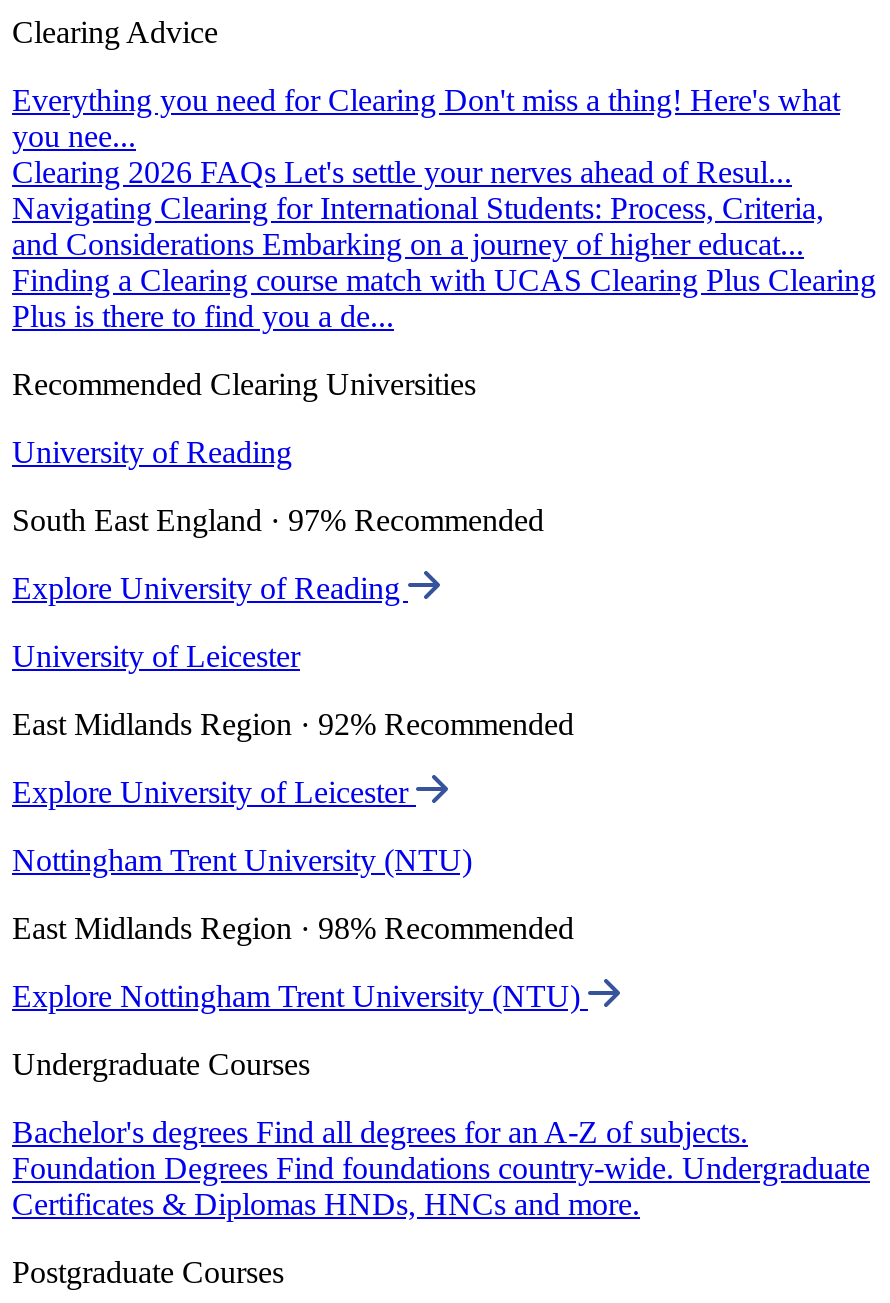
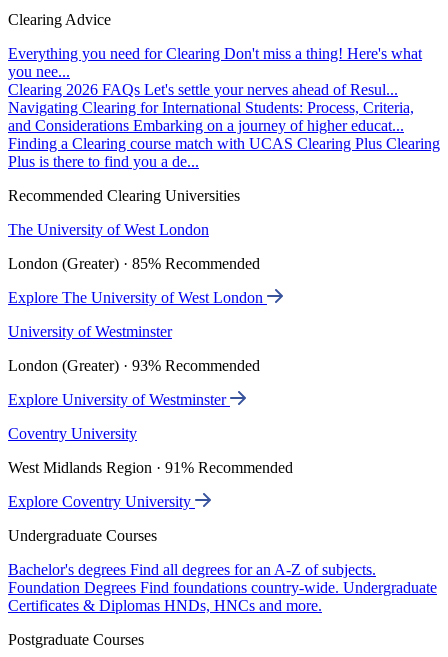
- University of Reading
+ The University of West London

- South East England · 97% Recommended
+ London (Greater) · 85% Recommended

- Explore University of Reading
+ Explore The University of West London

- University of Leicester
+ University of Westminster

- East Midlands Region · 92% Recommended
+ London (Greater) · 93% Recommended

- Explore University of Leicester
+ Explore University of Westminster

- Nottingham Trent University (NTU)
+ Coventry University

- East Midlands Region · 98% Recommended
+ West Midlands Region · 91% Recommended

- Explore Nottingham Trent University (NTU)
+ Explore Coventry University
